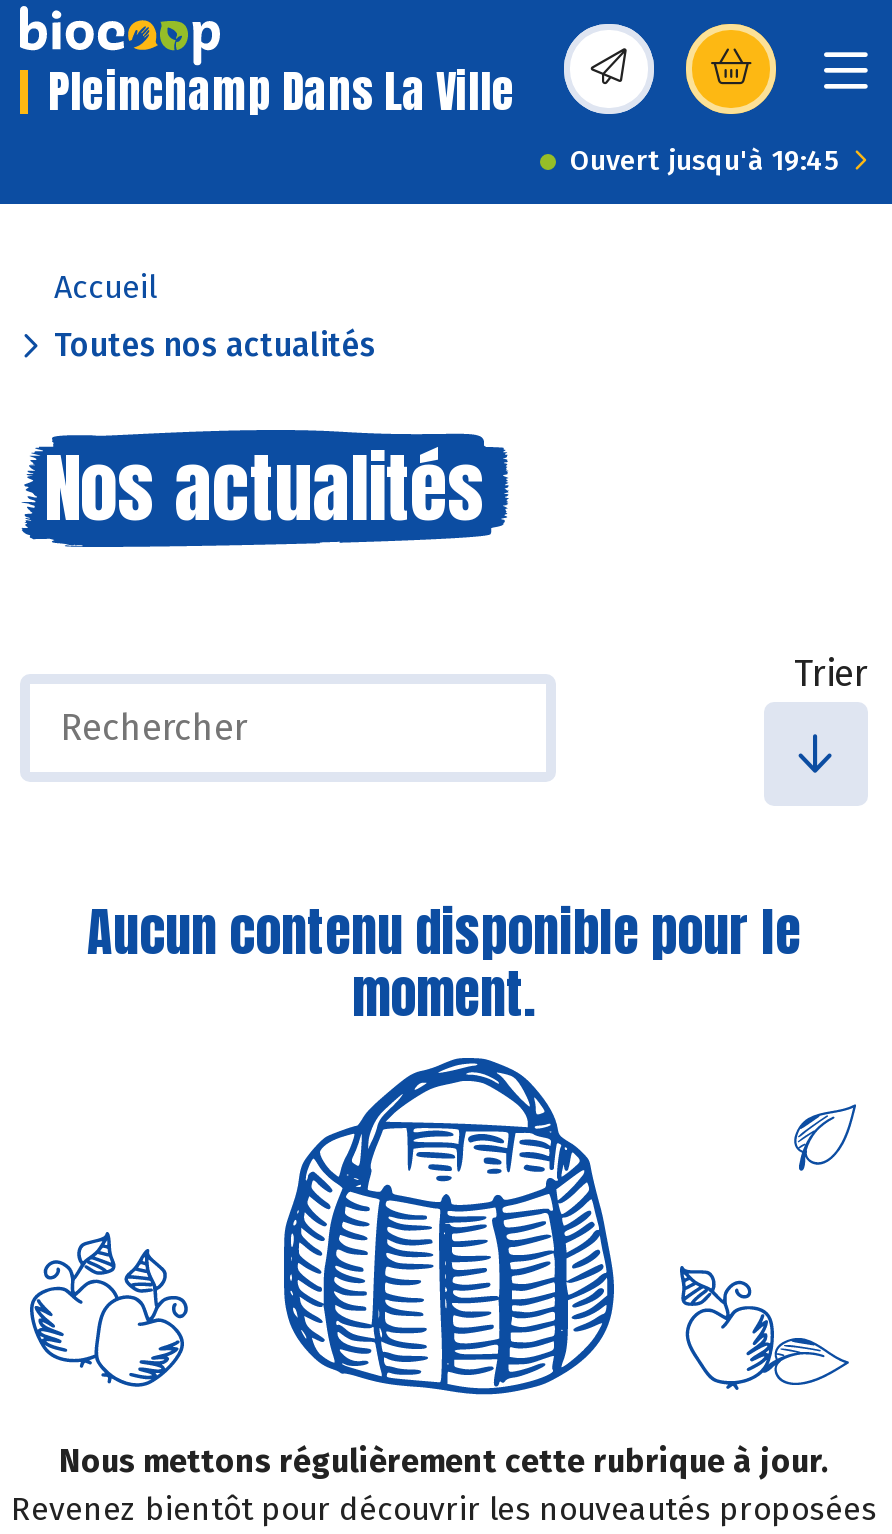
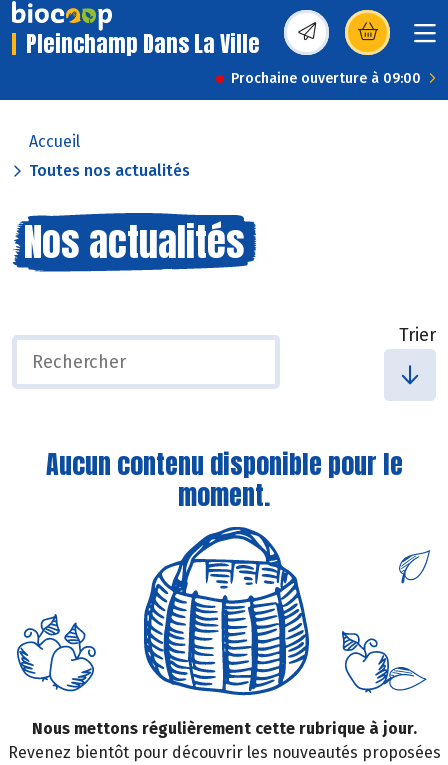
- Ouvert jusqu'à 19:45
+ Prochaine ouverture à 09:00
